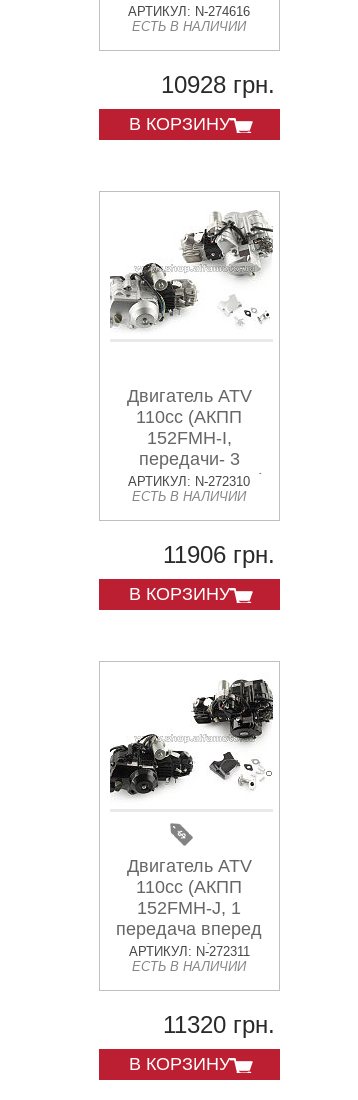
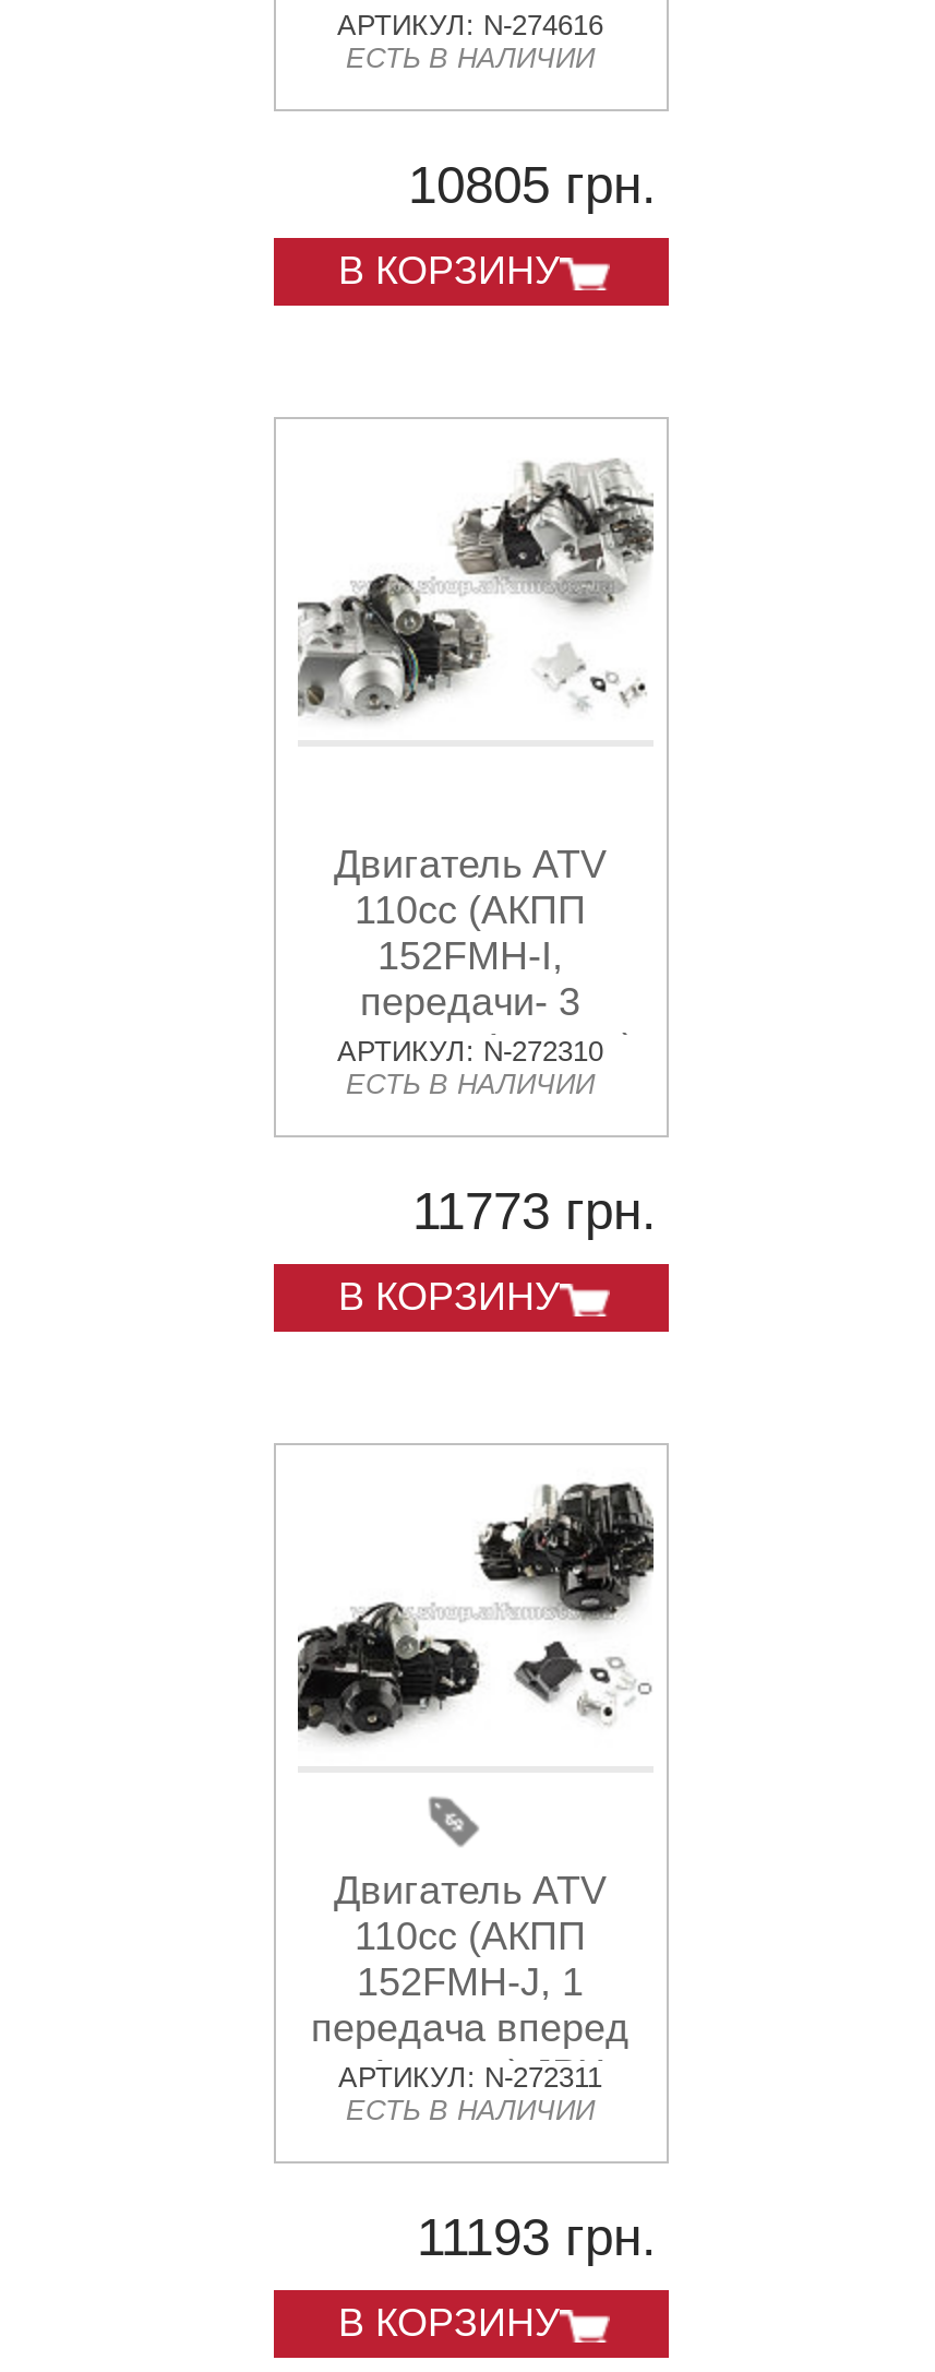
- 10928 грн.
+ 10805 грн.

- 11906 грн.
+ 11773 грн.

- 11320 грн.
+ 11193 грн.
